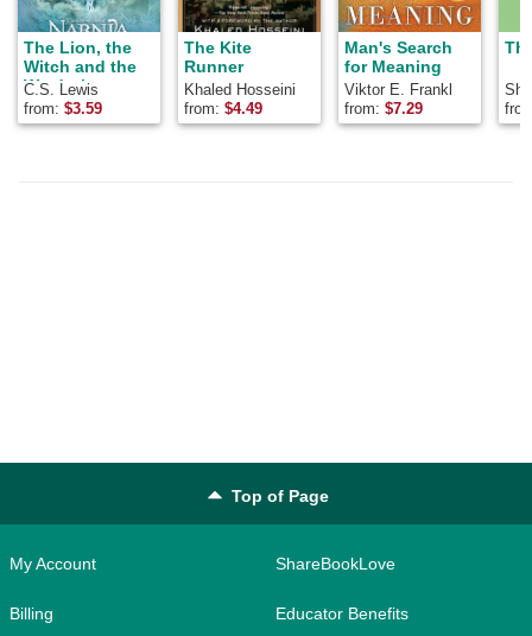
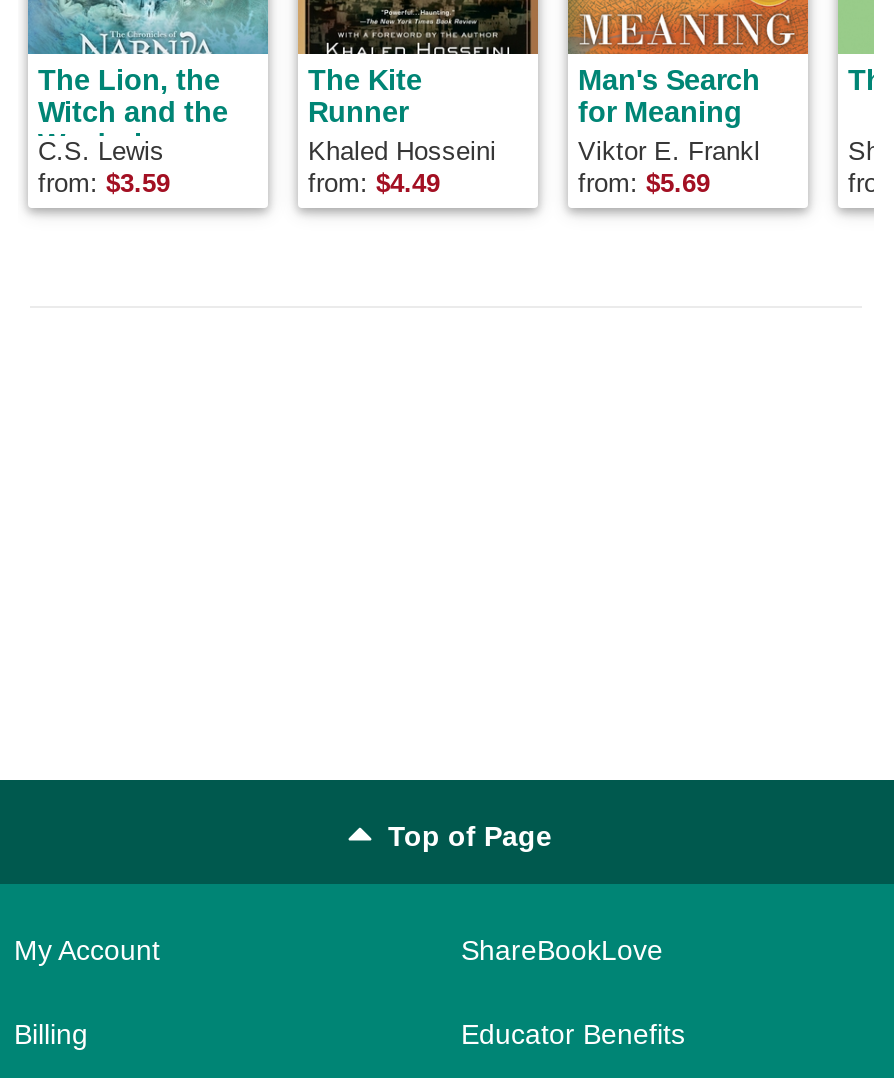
- from: $7.29
+ from: $5.69
